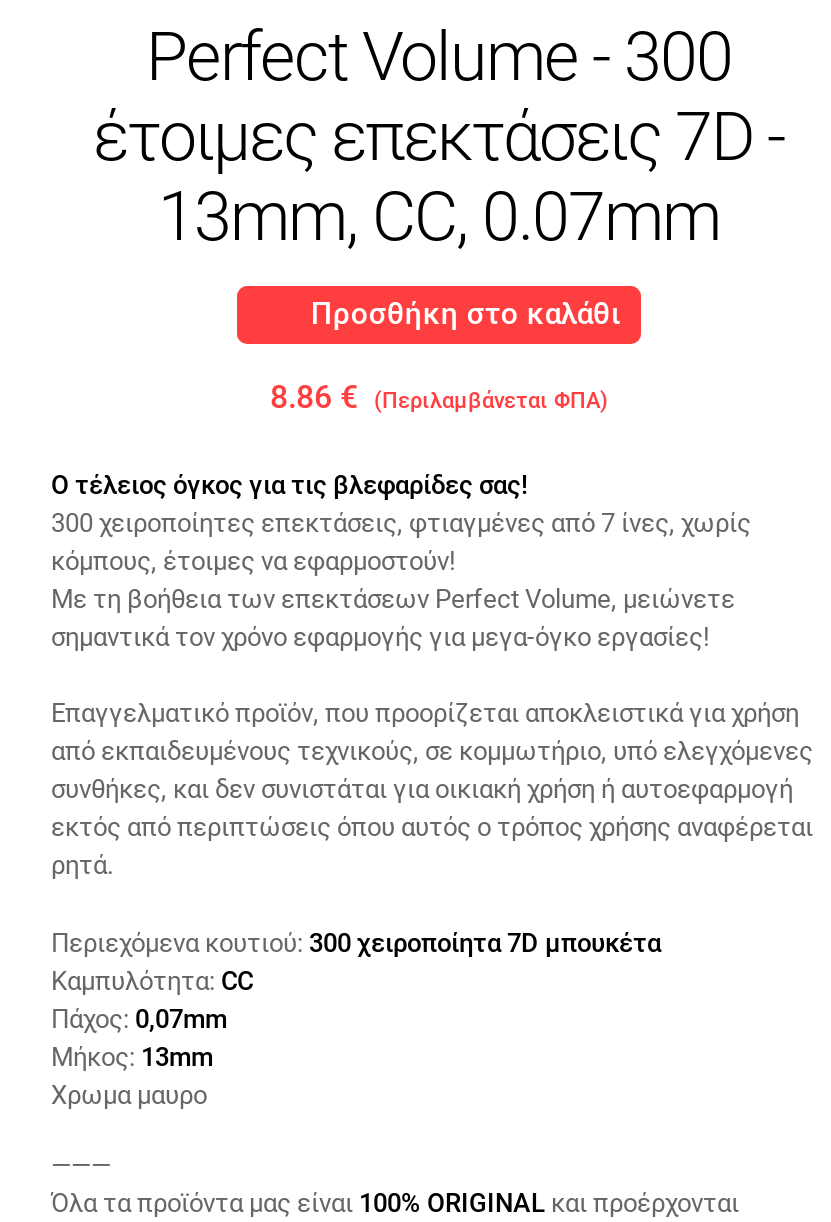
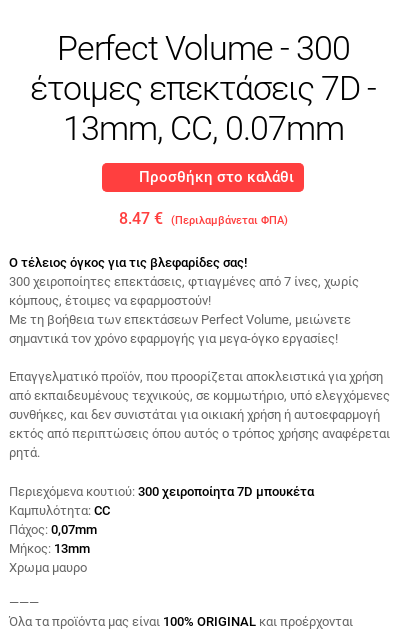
- 8.86 €(Περιλαμβάνεται ΦΠΑ)
+ 8.47 €(Περιλαμβάνεται ΦΠΑ)
